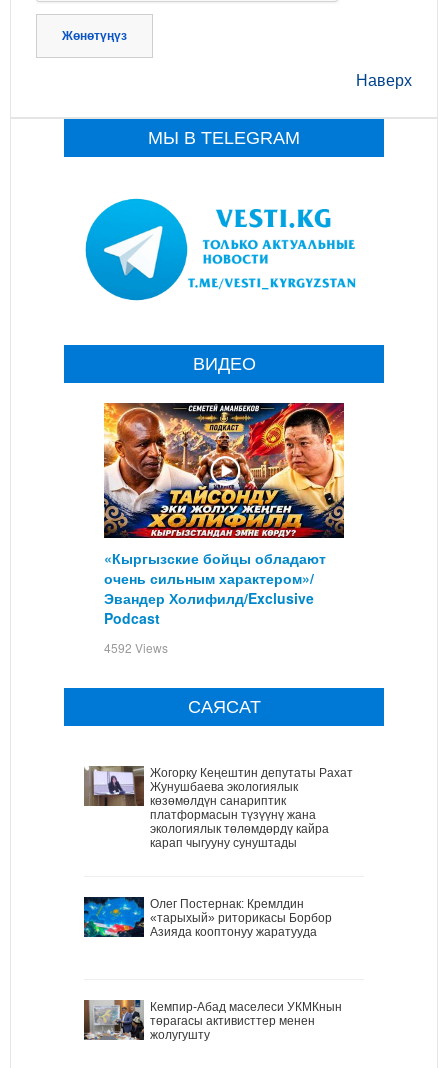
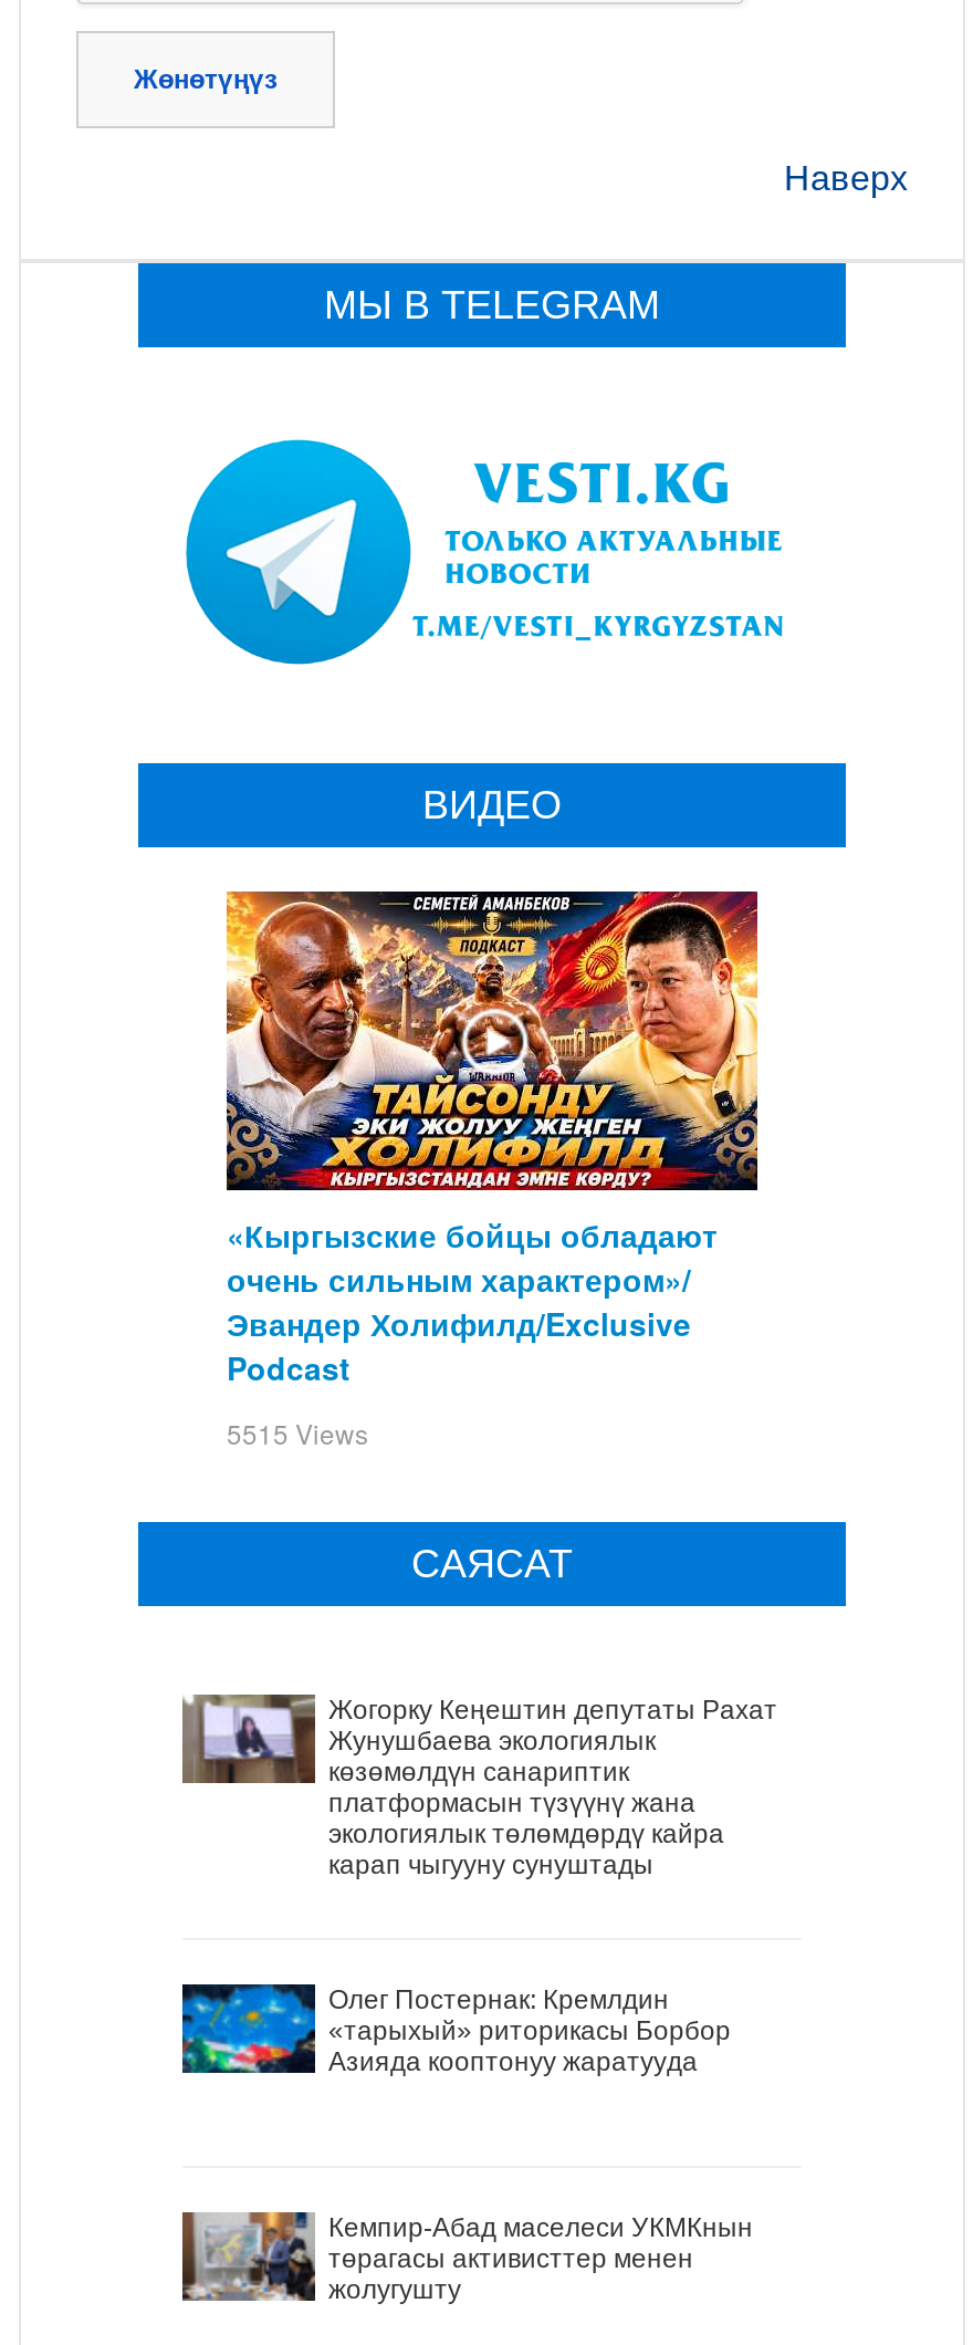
- 4592 Views
+ 5515 Views
